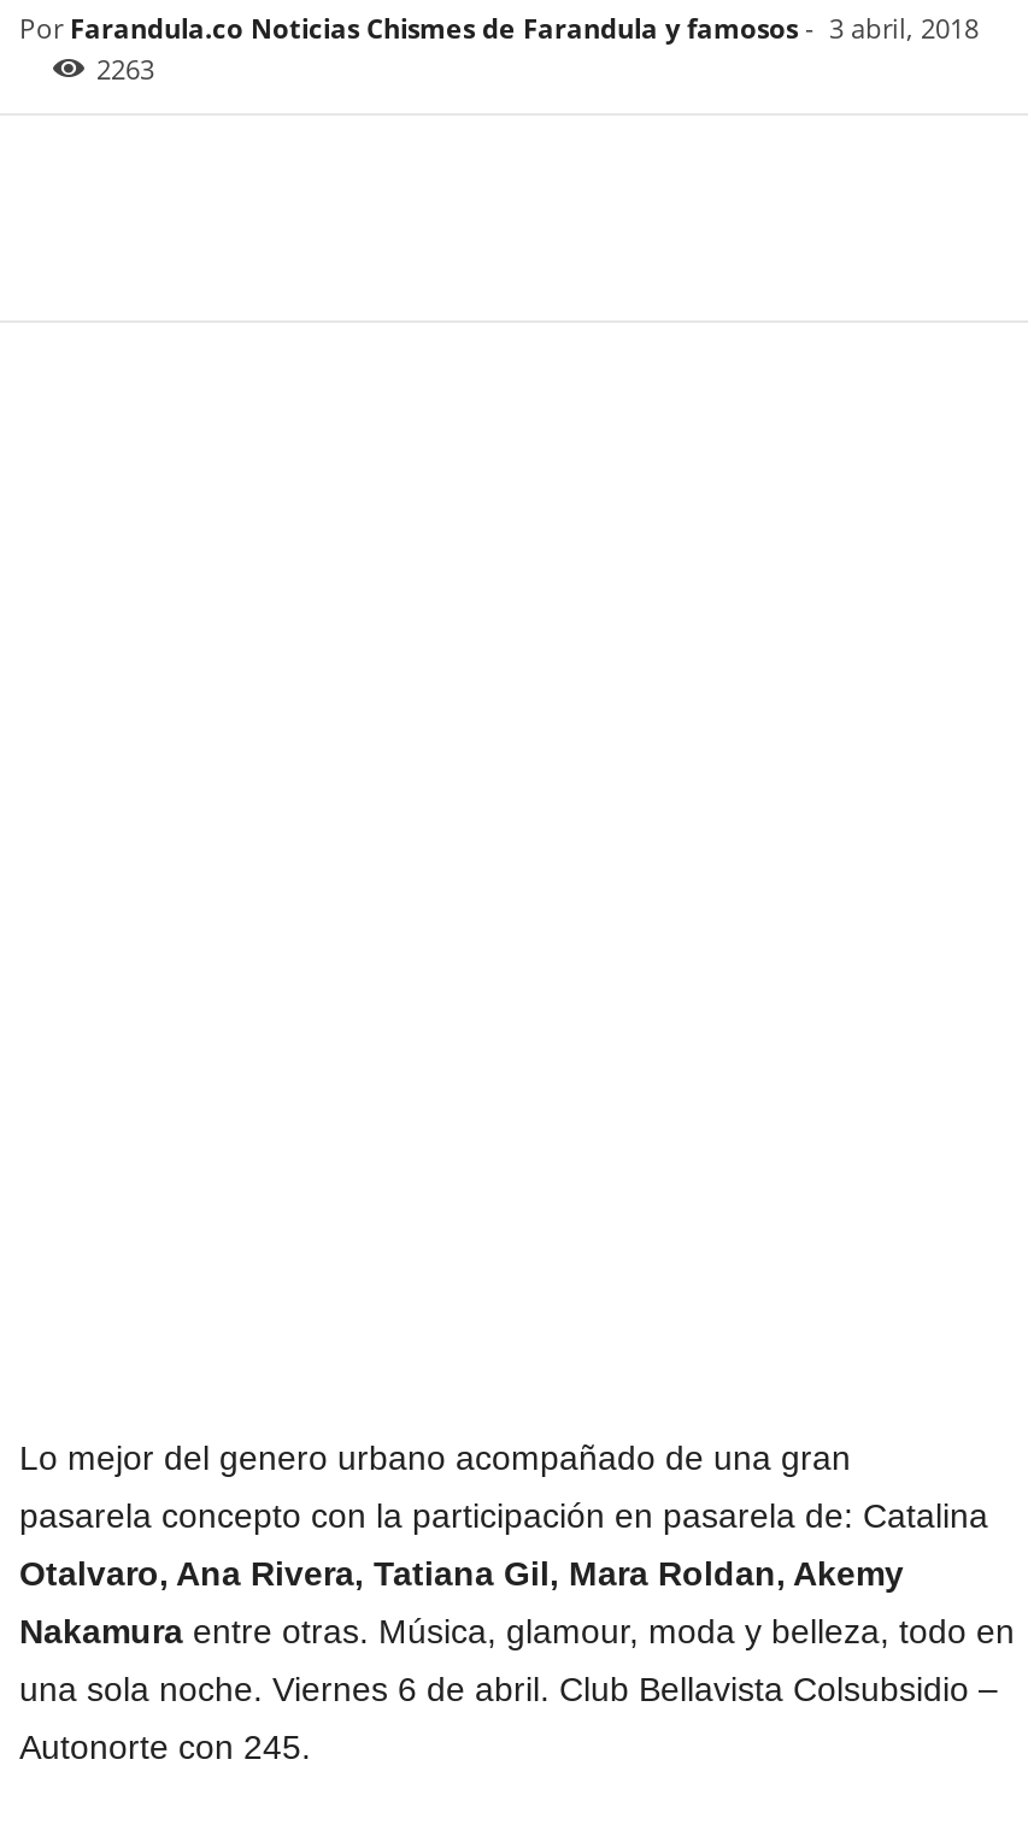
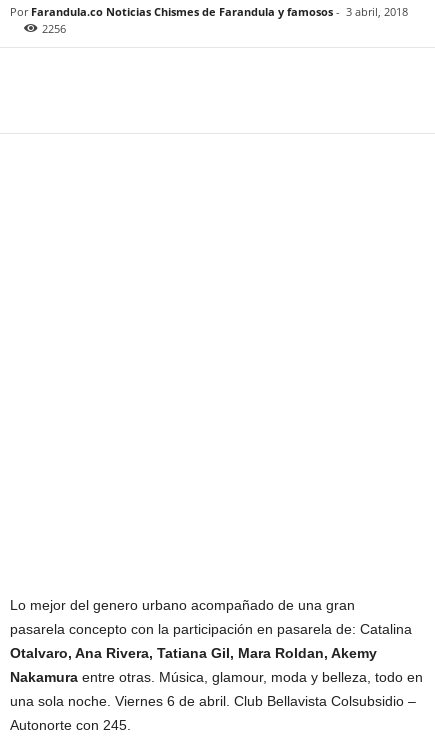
- 2263
+ 2256
